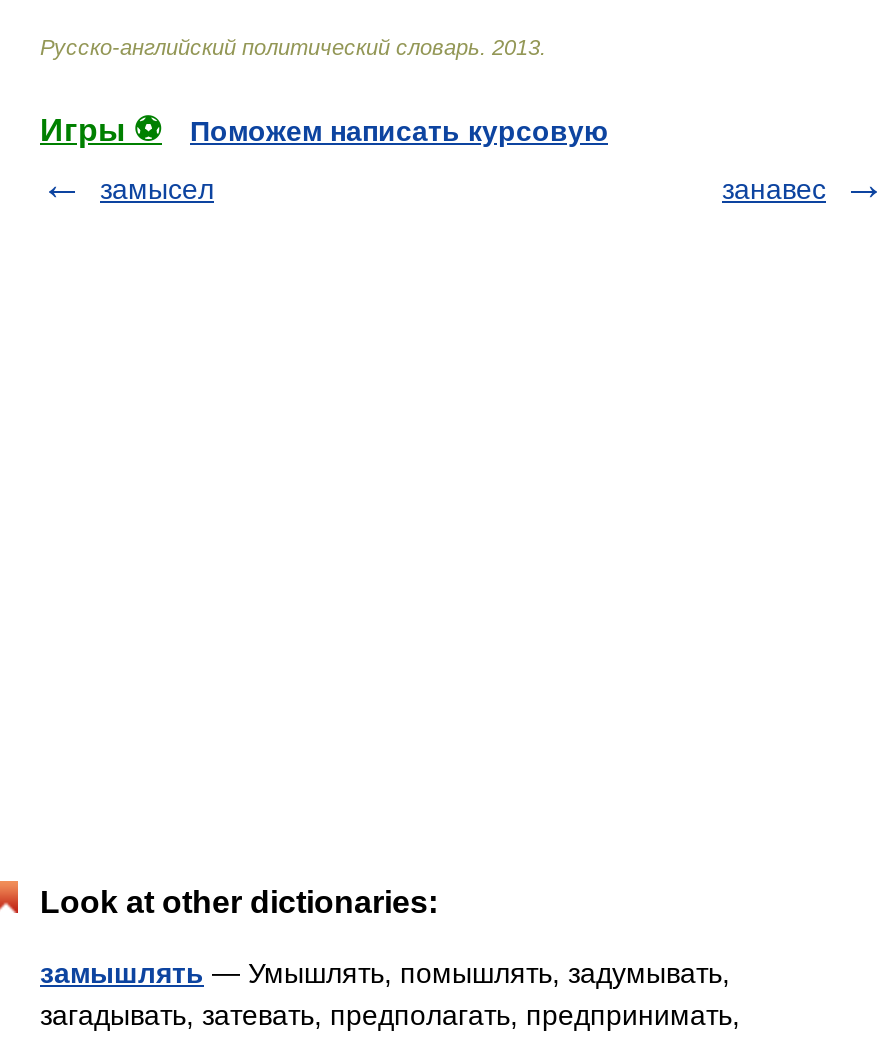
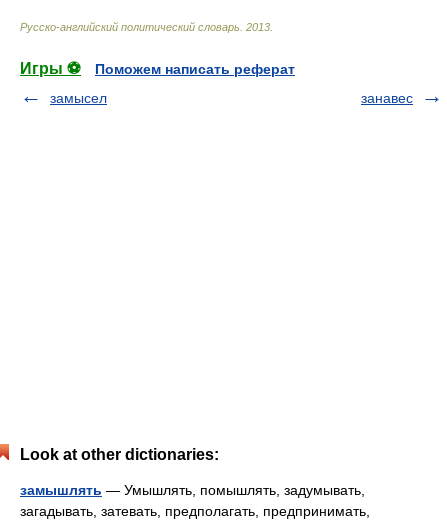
- Поможем написать курсовую
+ Поможем написать реферат
